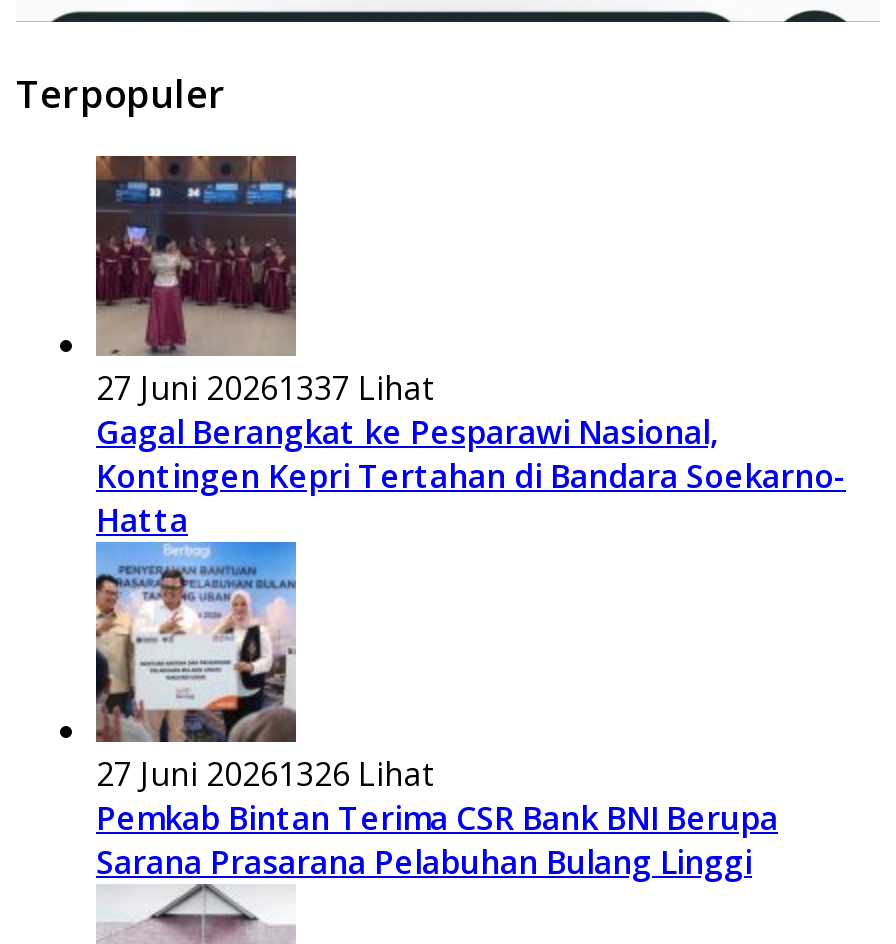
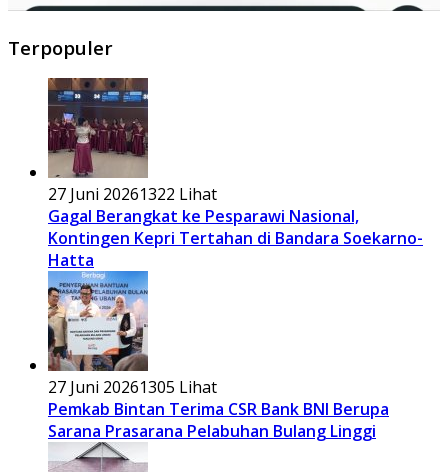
- 27 Juni 20261337 Lihat
+ 27 Juni 20261322 Lihat

- 27 Juni 20261326 Lihat
+ 27 Juni 20261305 Lihat
